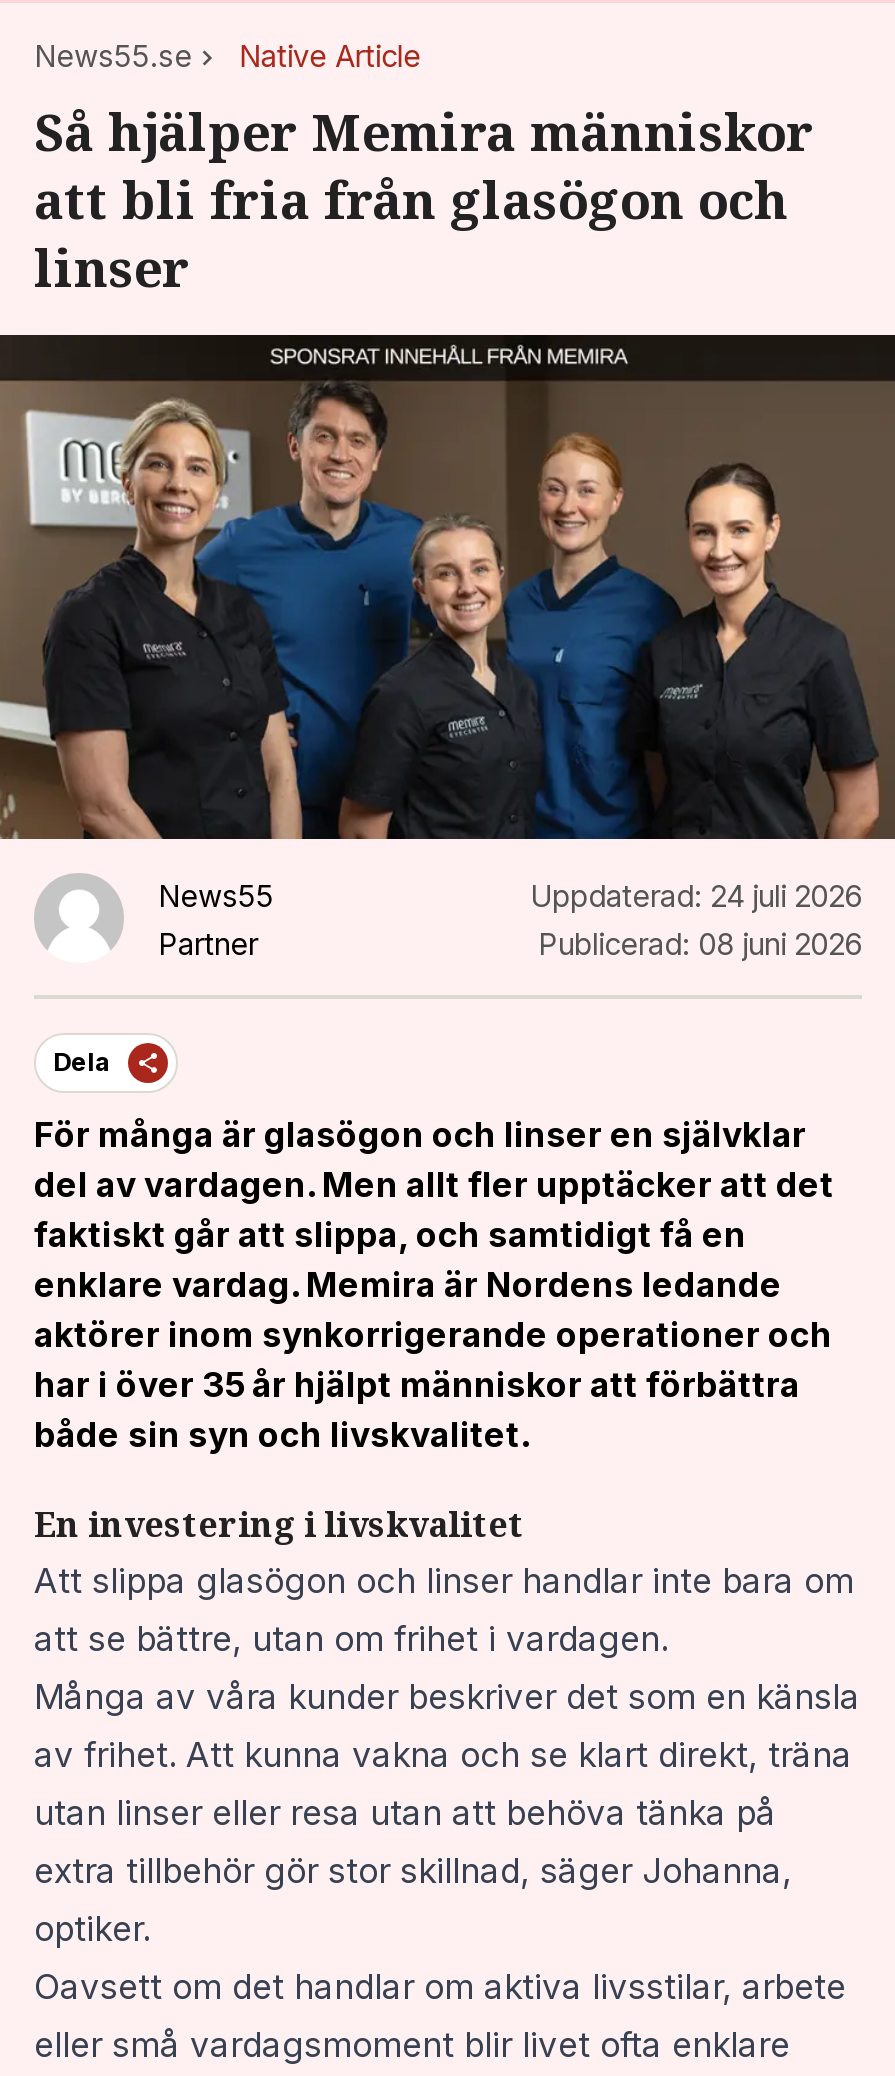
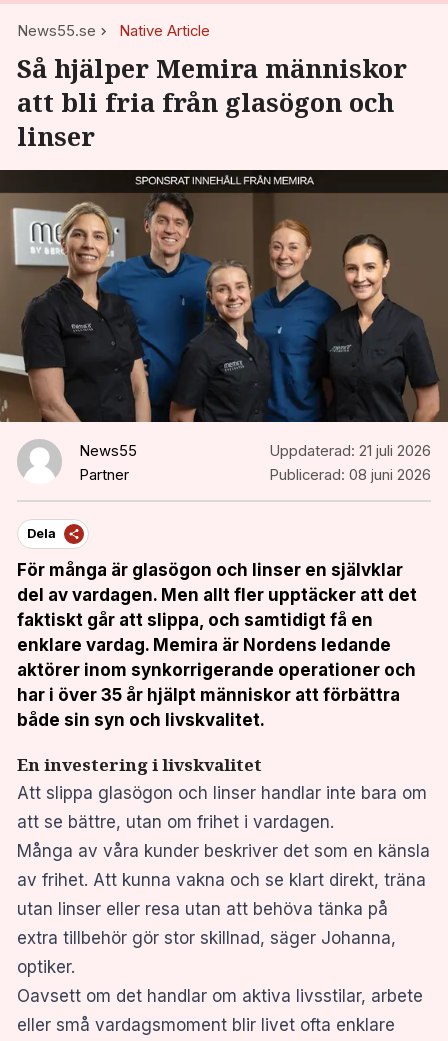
- Uppdaterad: 24 juli 2026
+ Uppdaterad: 21 juli 2026
